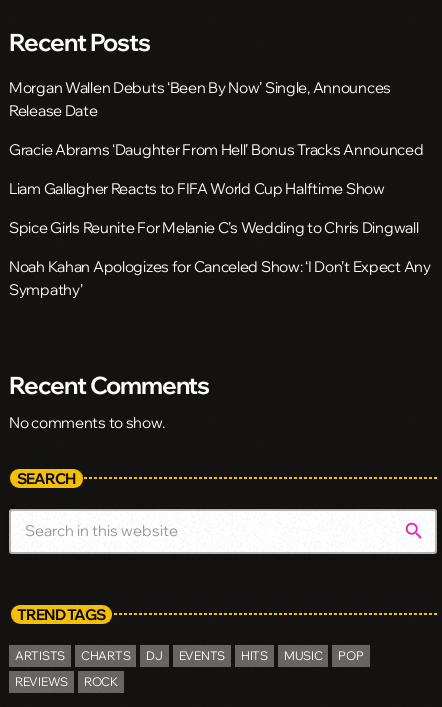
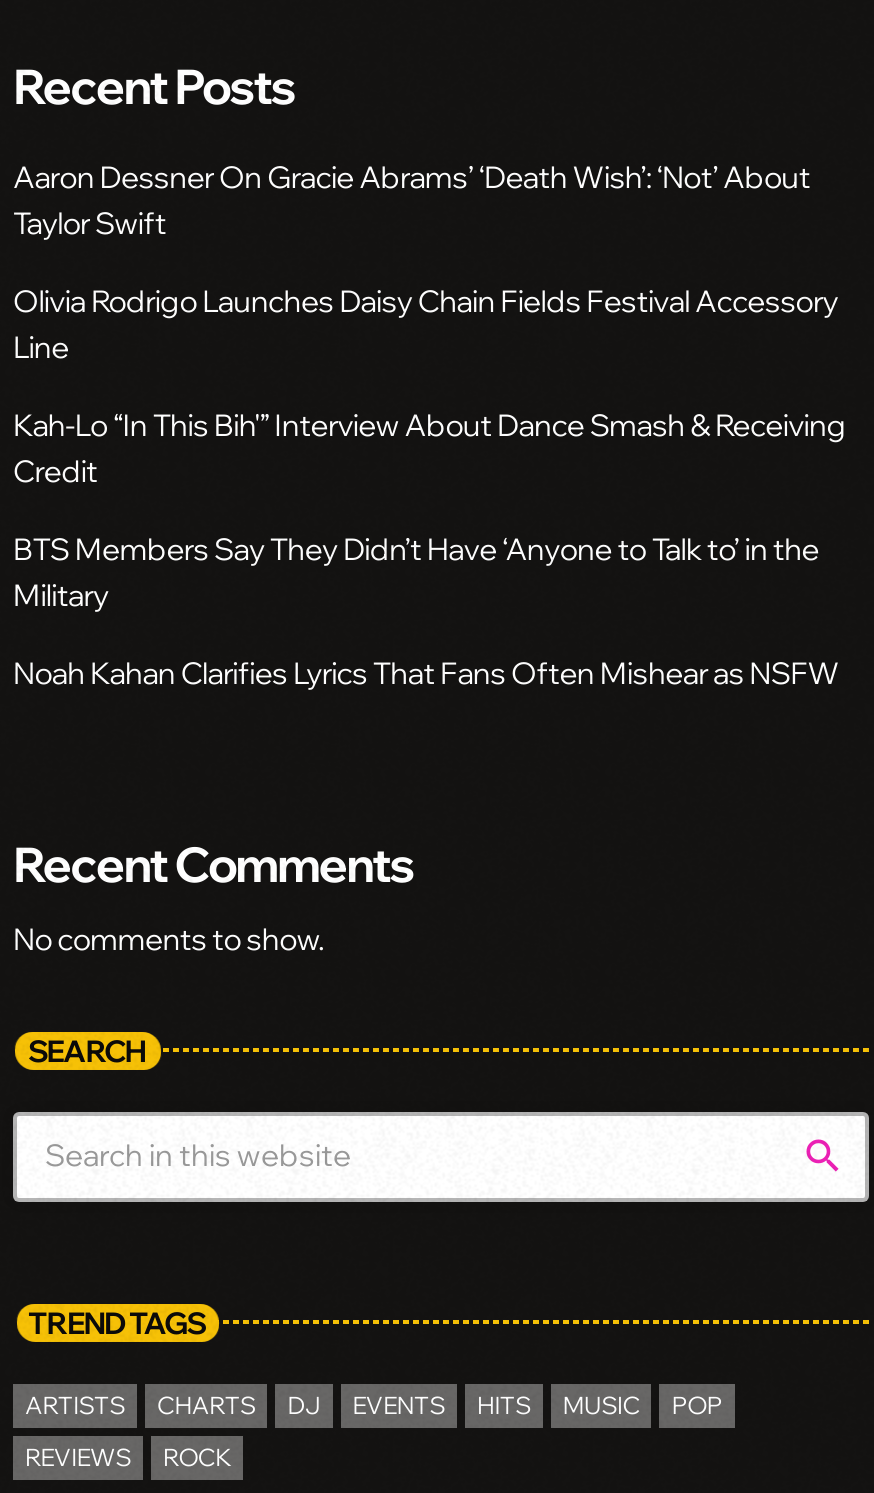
- Morgan Wallen Debuts ‘Been By Now’ Single, Announces
- Release Date
+ Aaron Dessner On Gracie Abrams’ ‘Death Wish’: ‘Not’ About
+ Taylor Swift

- Gracie Abrams ‘Daughter From Hell’ Bonus Tracks Announced
+ Olivia Rodrigo Launches Daisy Chain Fields Festival Accessory
+ Line

- Liam Gallagher Reacts to FIFA World Cup Halftime Show
+ Kah-Lo “In This Bih'” Interview About Dance Smash & Receiving
+ Credit

- Spice Girls Reunite For Melanie C’s Wedding to Chris Dingwall
+ BTS Members Say They Didn’t Have ‘Anyone to Talk to’ in the
+ Military

- Noah Kahan Apologizes for Canceled Show: ‘I Don’t Expect Any
- Sympathy’
+ Noah Kahan Clarifies Lyrics That Fans Often Mishear as NSFW
